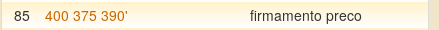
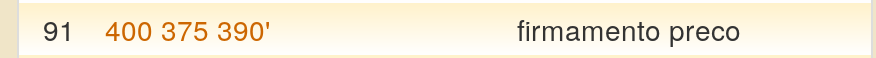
- 85 400 375 390'
+ 91 400 375 390'
